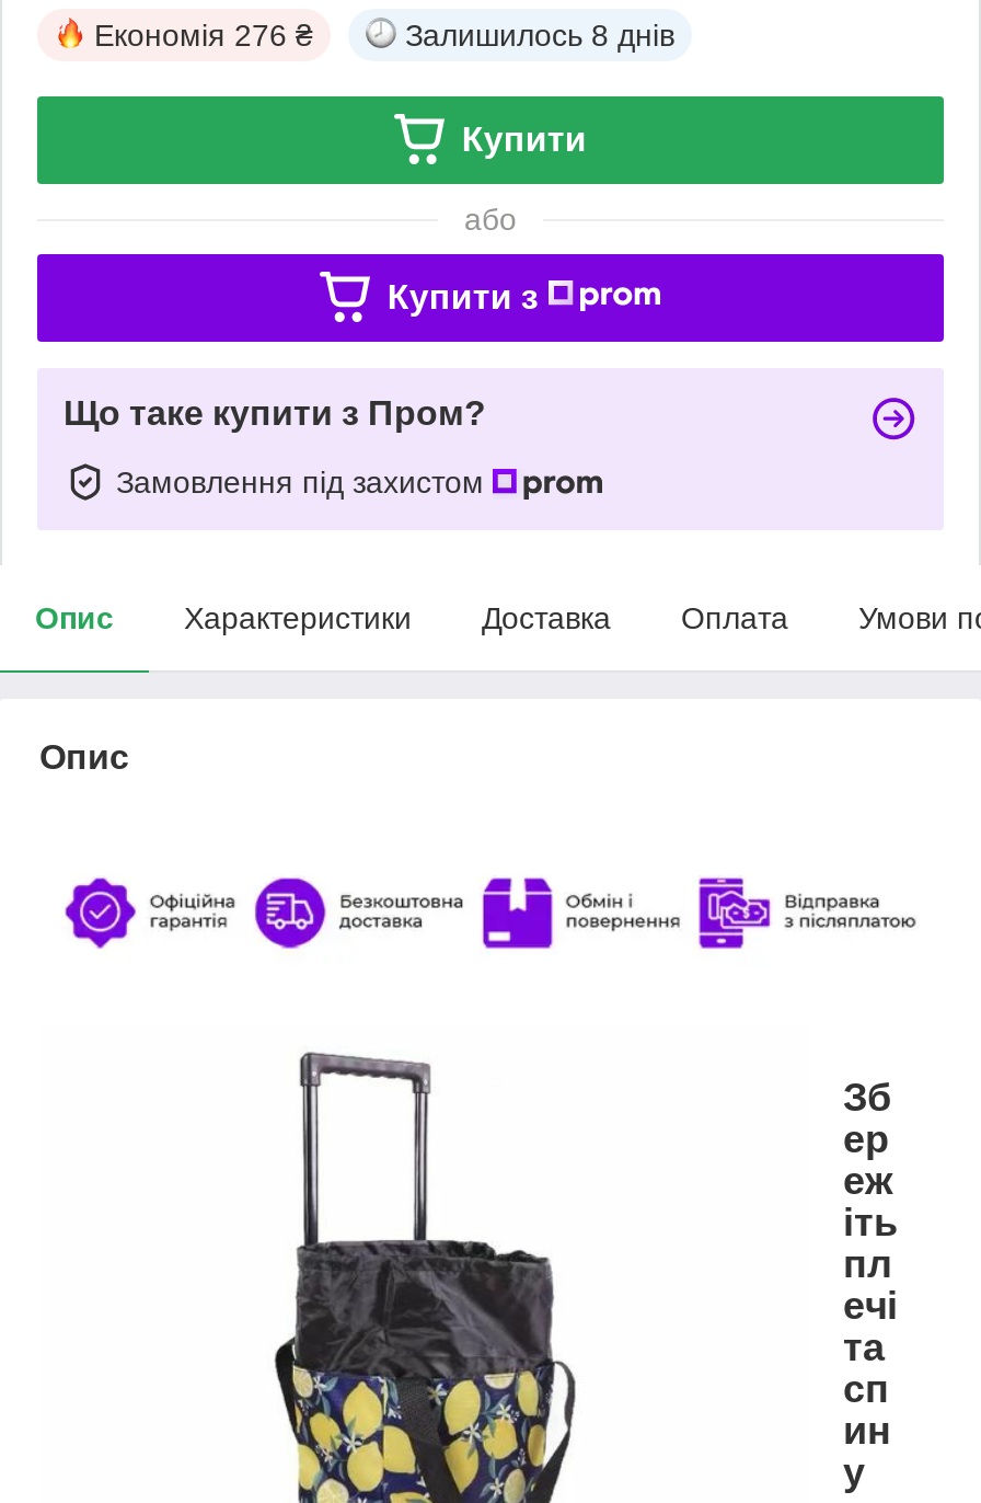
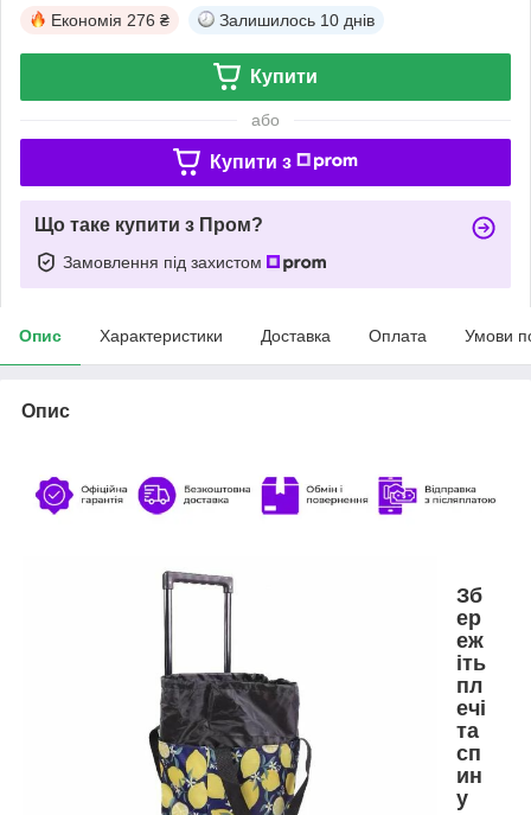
- Залишилось 8 днів
+ Залишилось 10 днів
